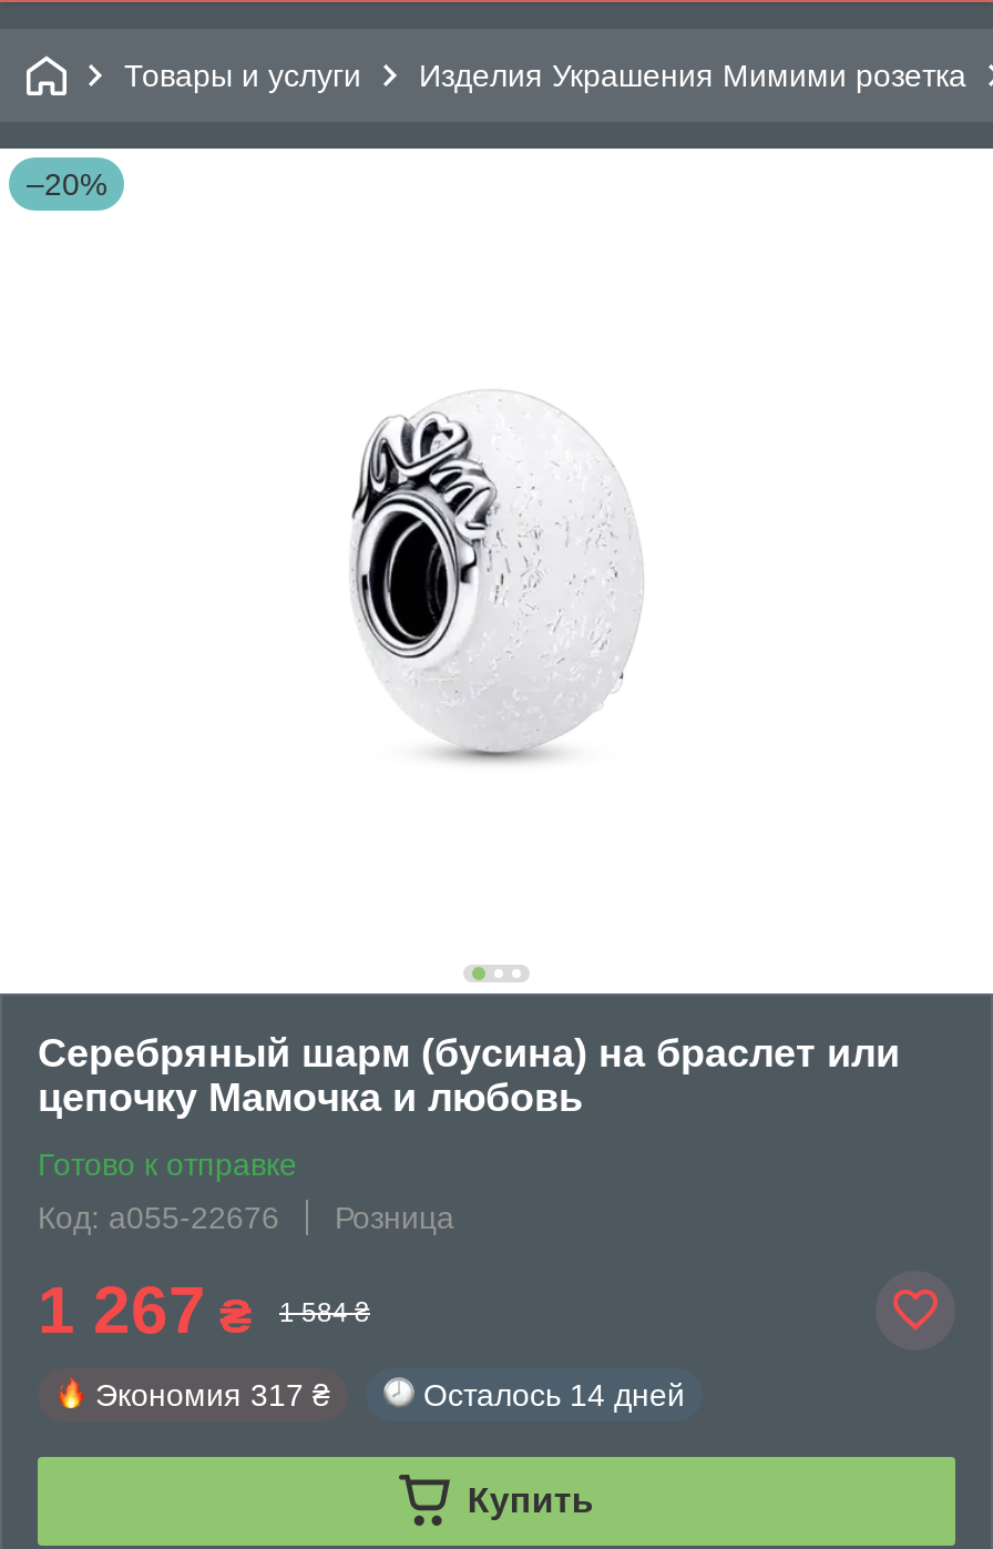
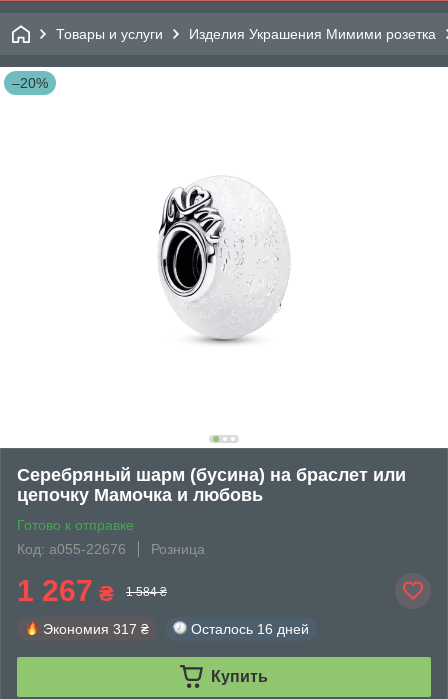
- Осталось 14 дней
+ Осталось 16 дней
